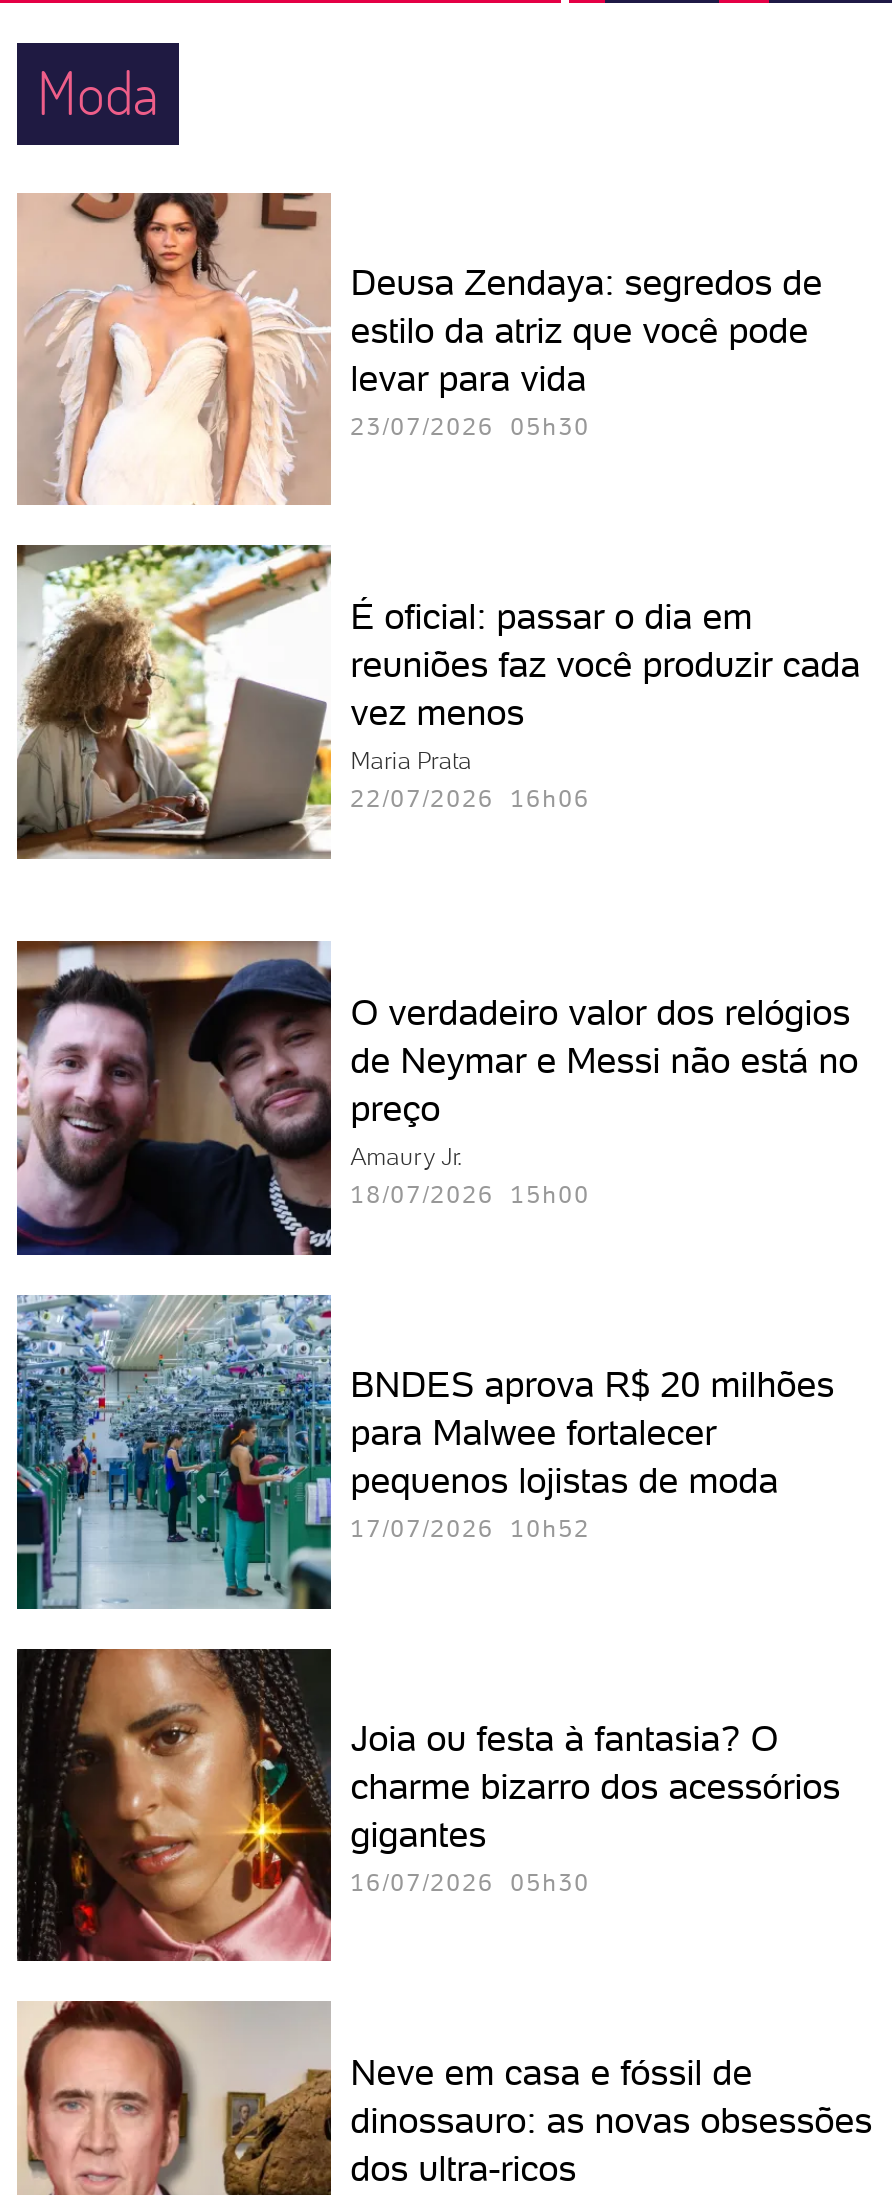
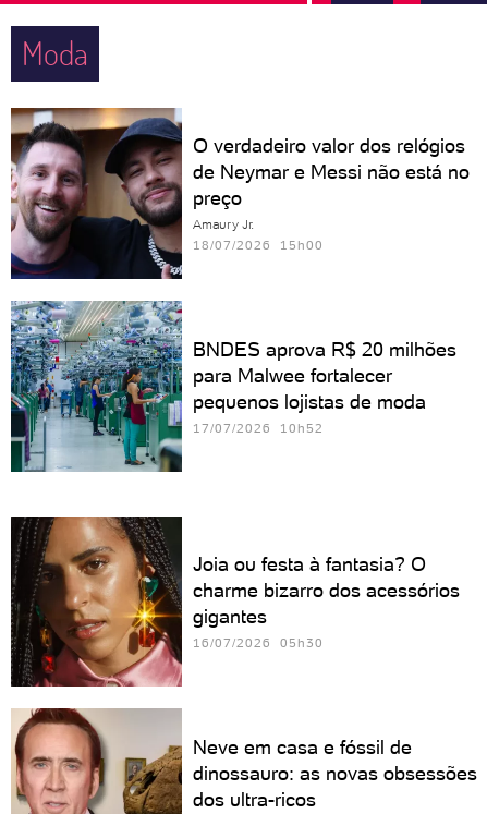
- [image]
- Deusa Zendaya: segredos de
- estilo da atriz que você pode
- levar para vida
- 23/07/2026 05h30

- [image]
- É oficial: passar o dia em
- reuniões faz você produzir cada
- vez menos
- Maria Prata
- 22/07/2026 16h06

moved up: [image] | O verdadeiro valor dos relógios | de Neymar e Messi não está no | ... | pequenos lojistas de moda | 17/07/2026 10h52
